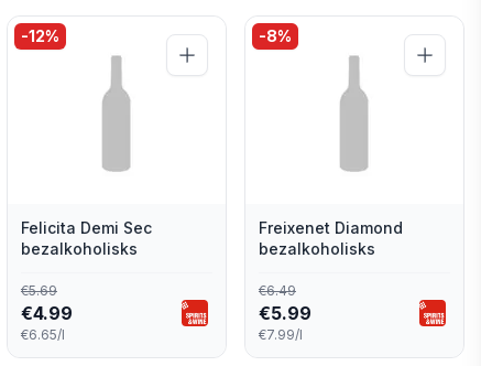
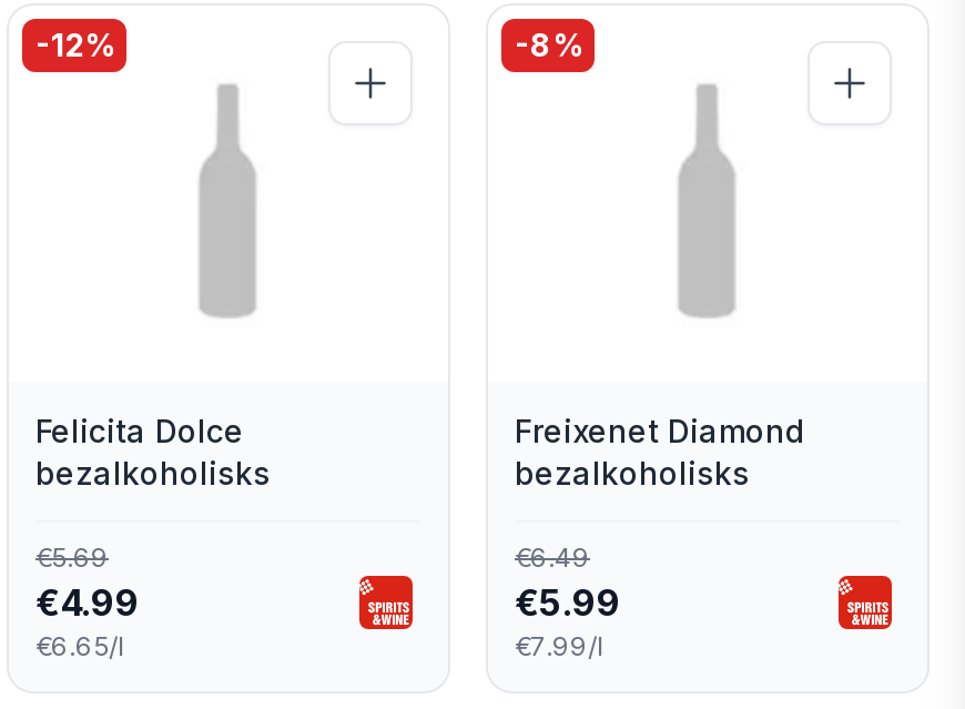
- Felicita Demi Sec
+ Felicita Dolce
